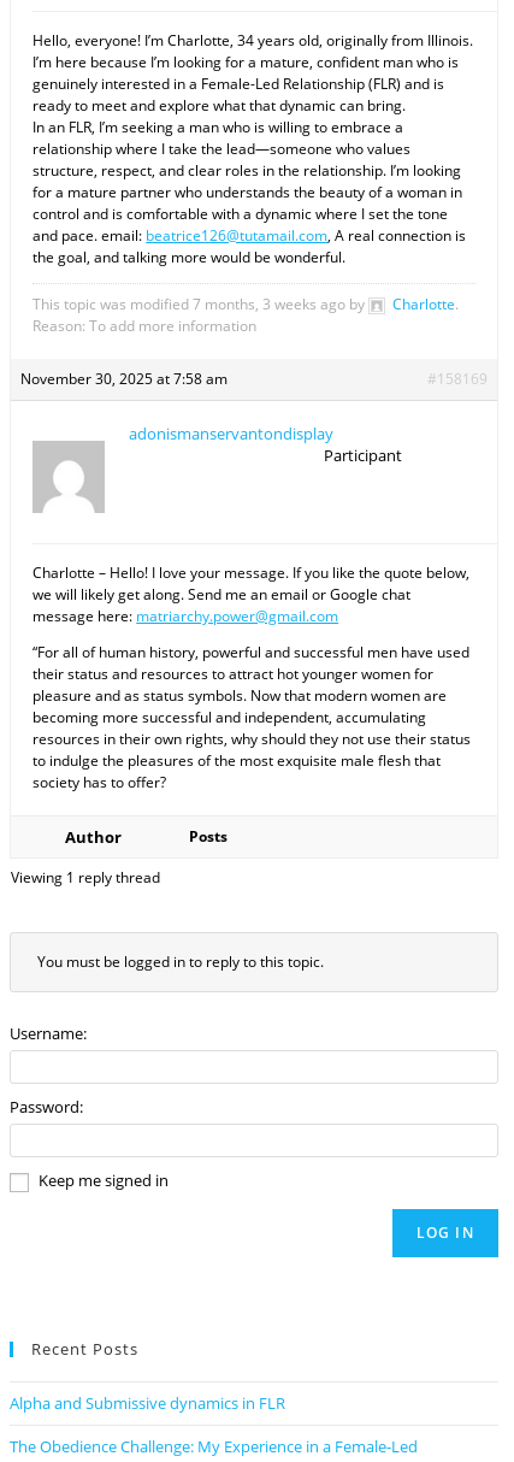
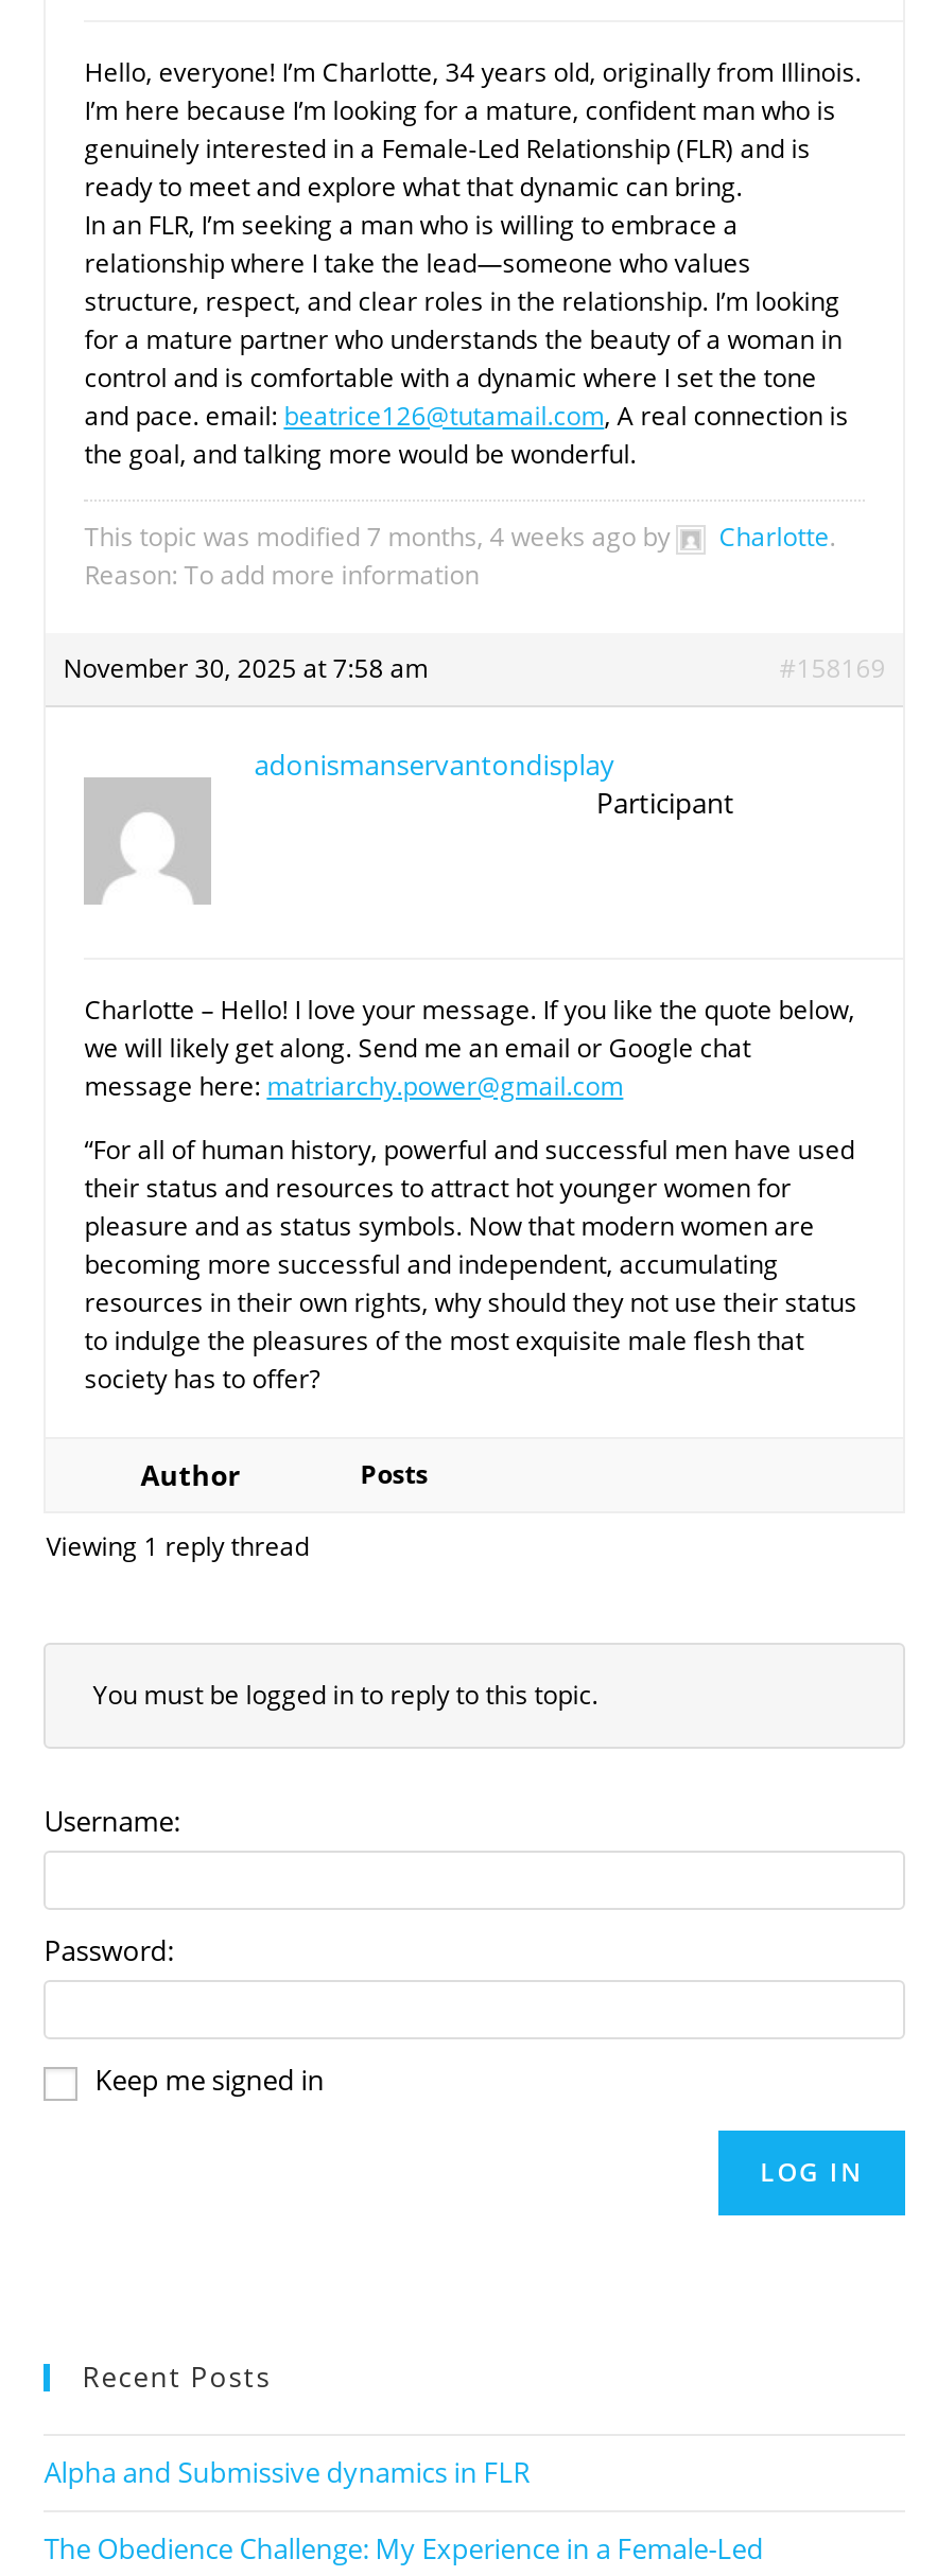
- This topic was modified 7 months, 3 weeks ago by
+ This topic was modified 7 months, 4 weeks ago by
